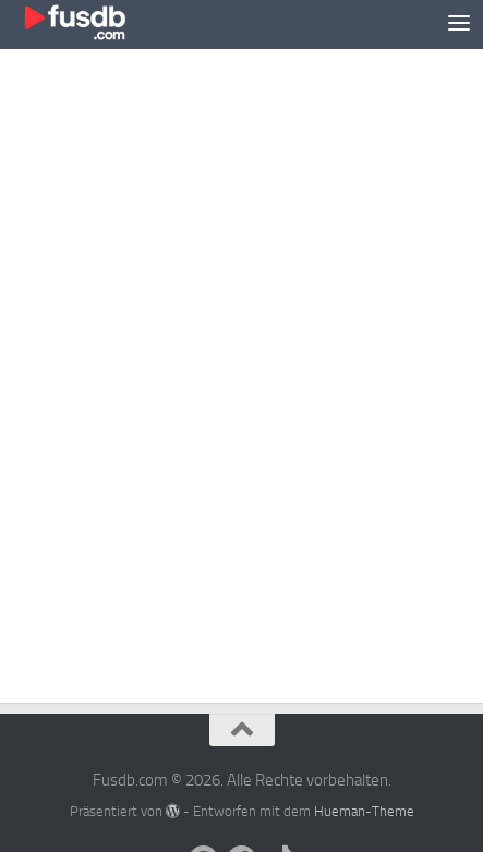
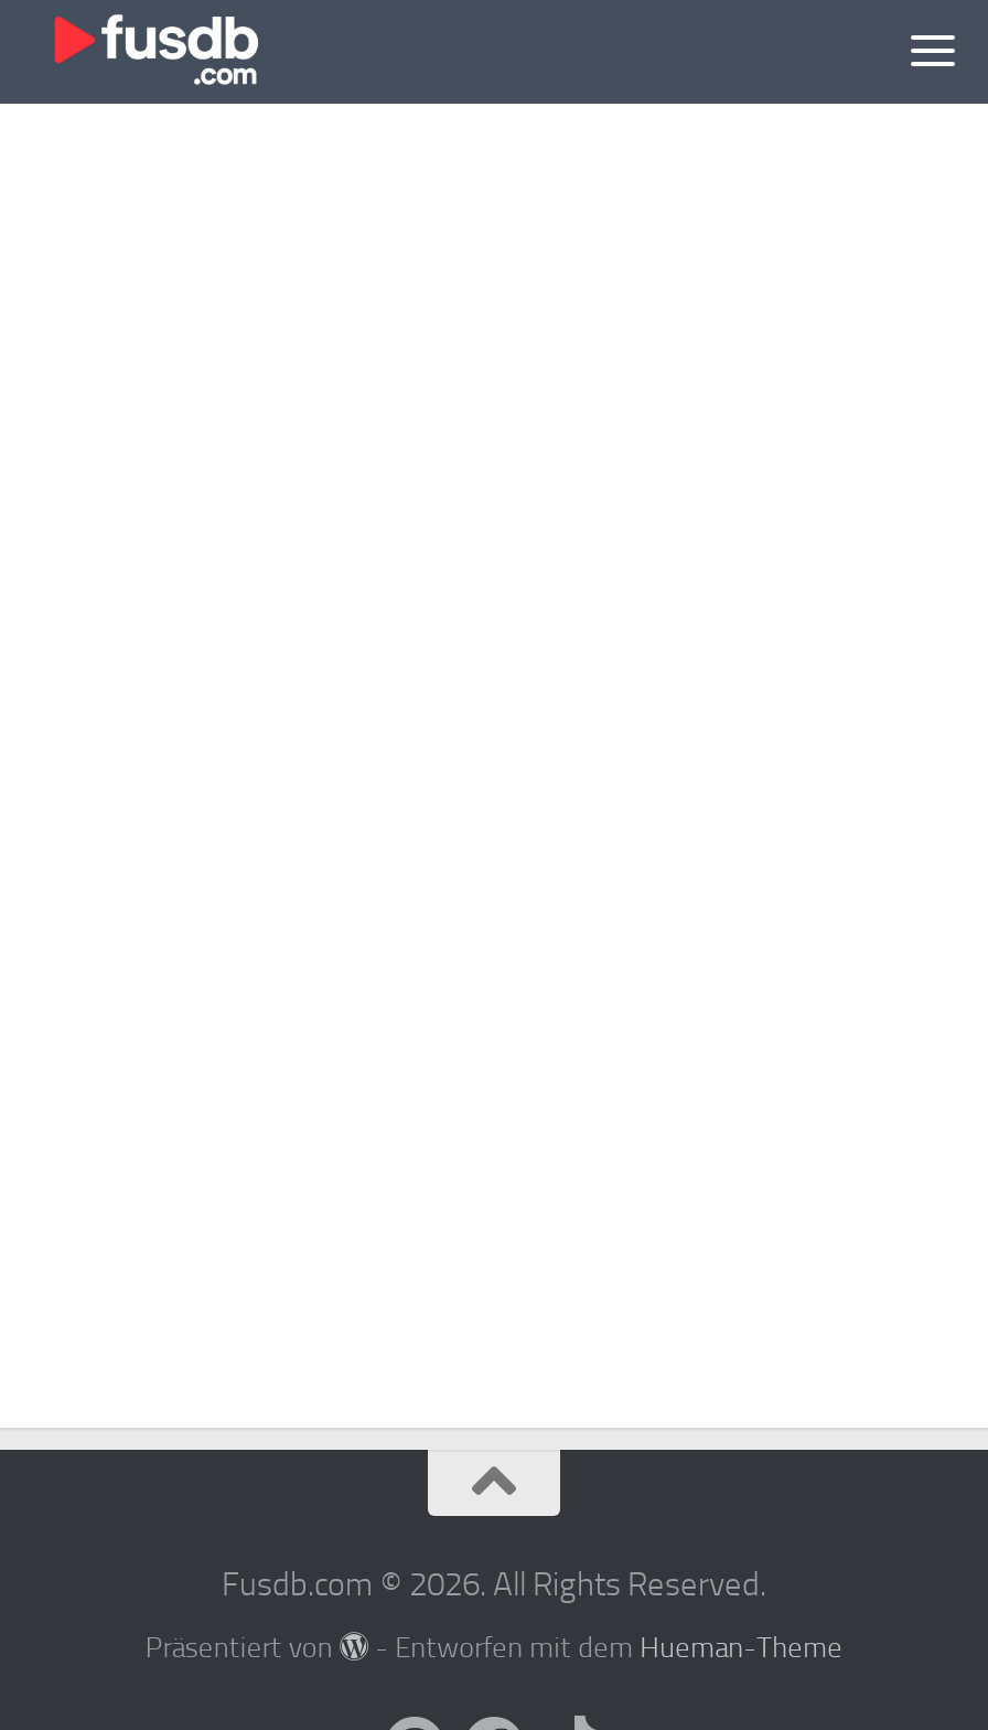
- Fusdb.com © 2026. Alle Rechte vorbehalten.
+ Fusdb.com © 2026. All Rights Reserved.
